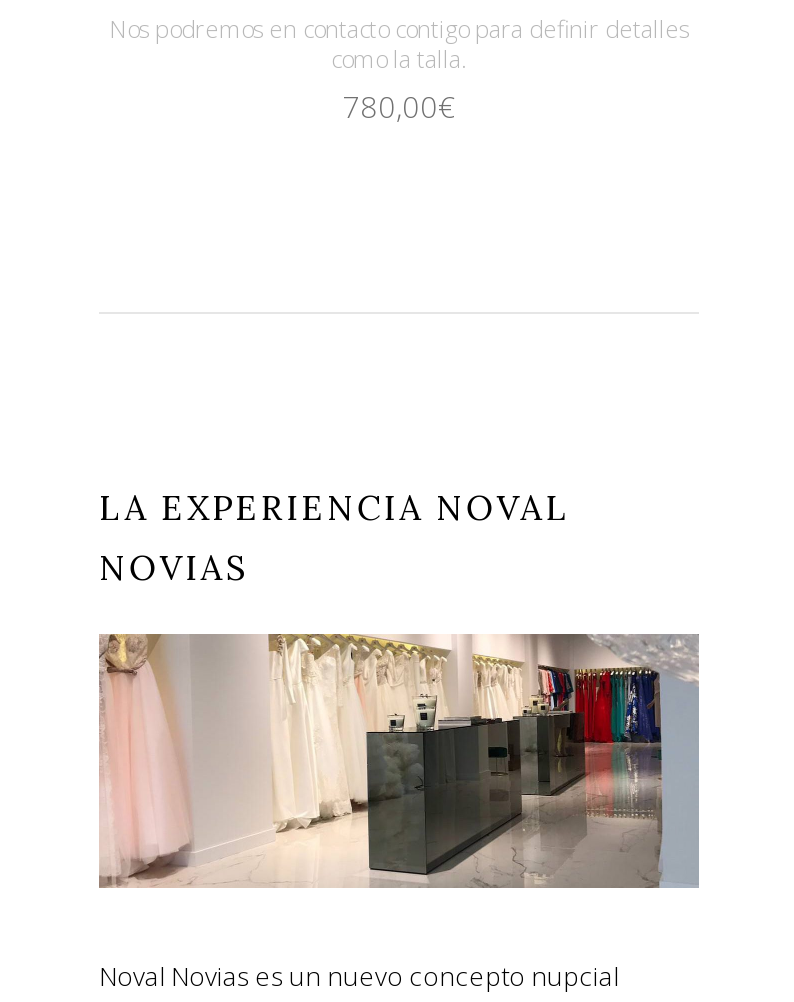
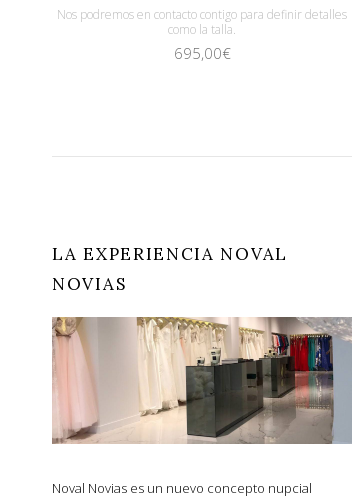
- 780,00€
+ 695,00€
